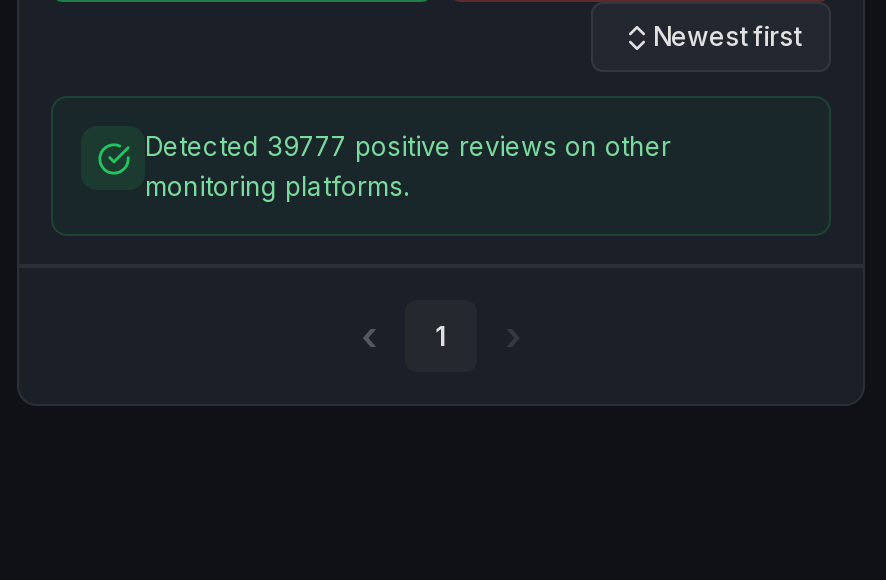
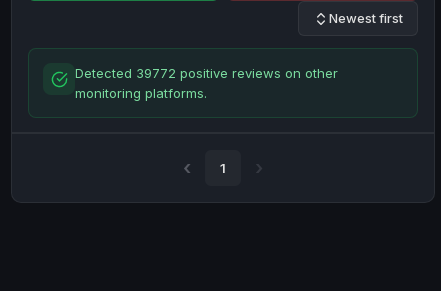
- Detected 39777 positive reviews on other
+ Detected 39772 positive reviews on other
